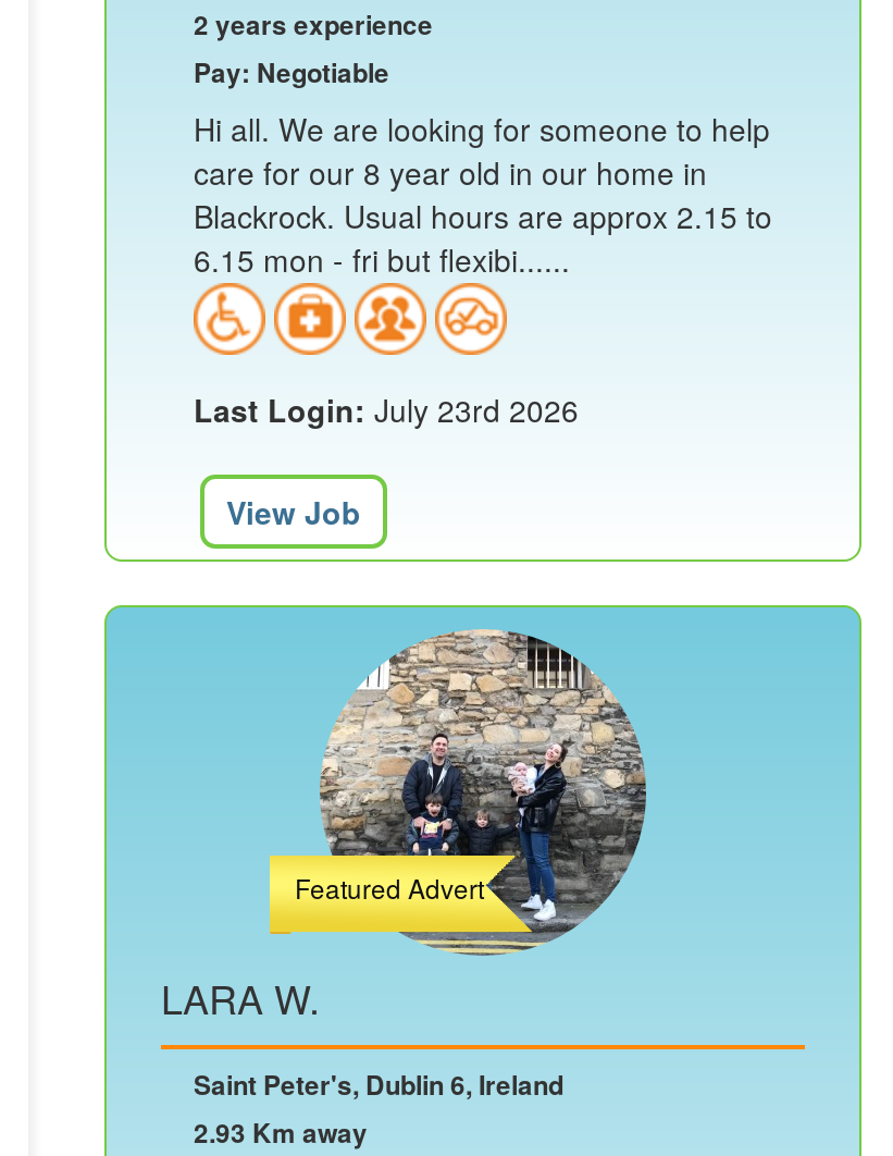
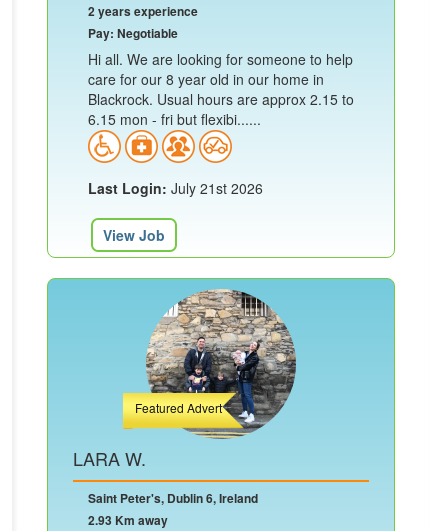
- Last Login: July 23rd 2026
+ Last Login: July 21st 2026
